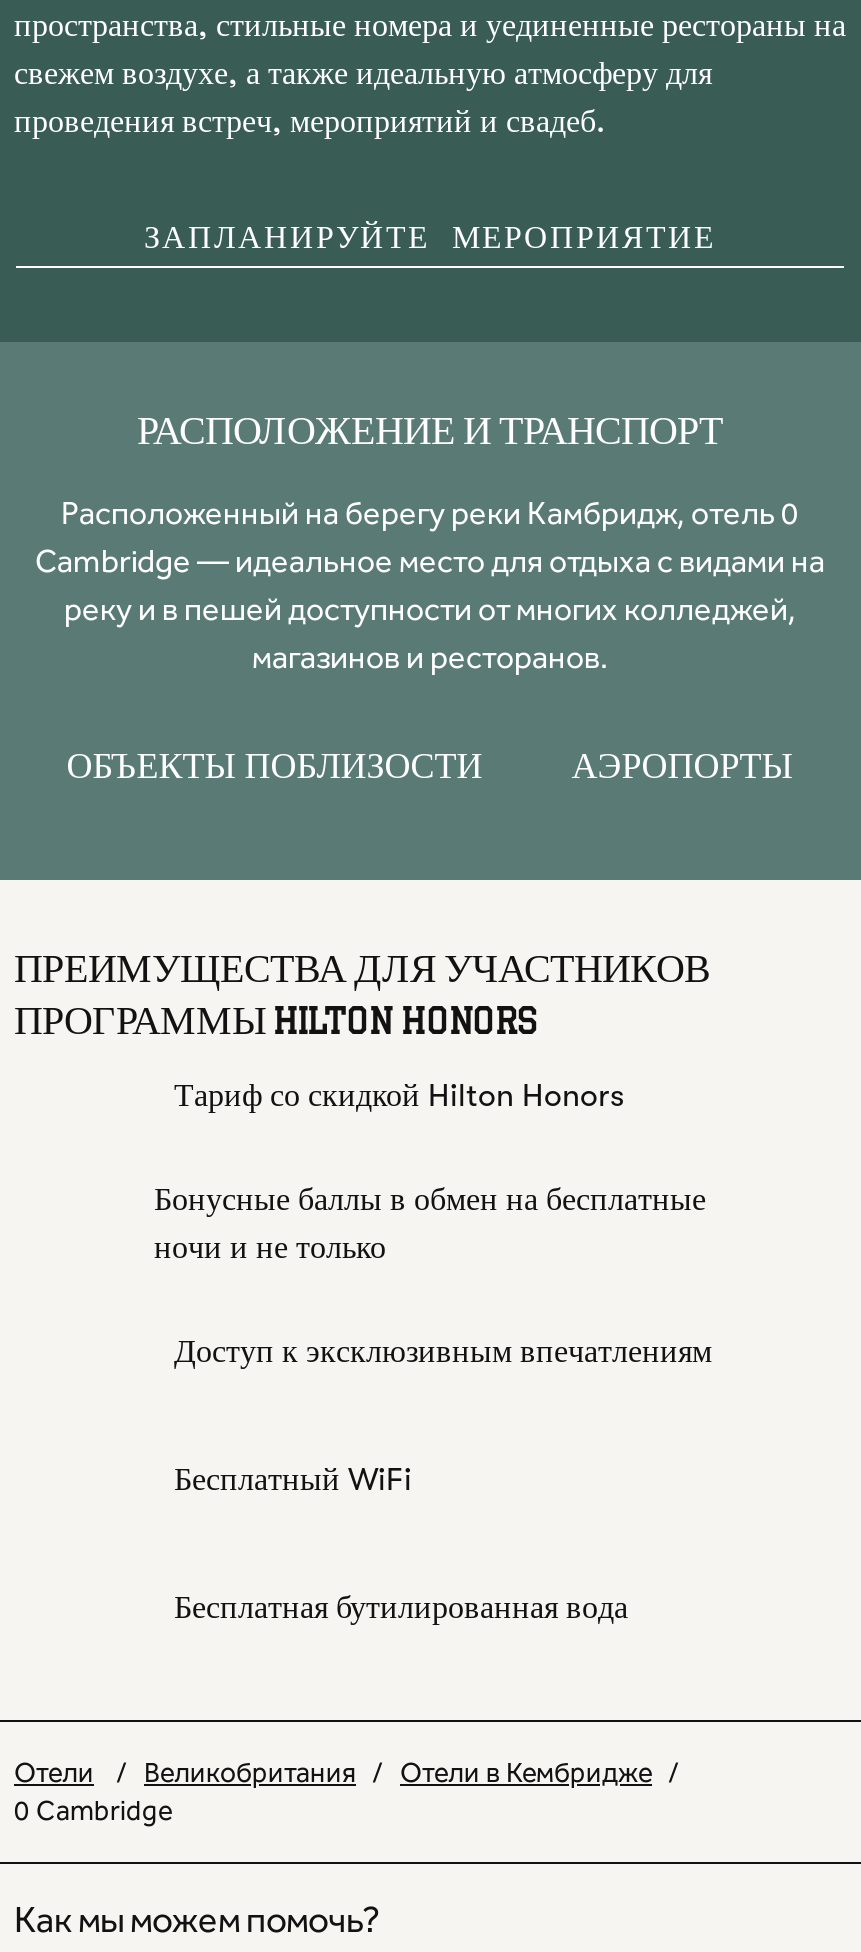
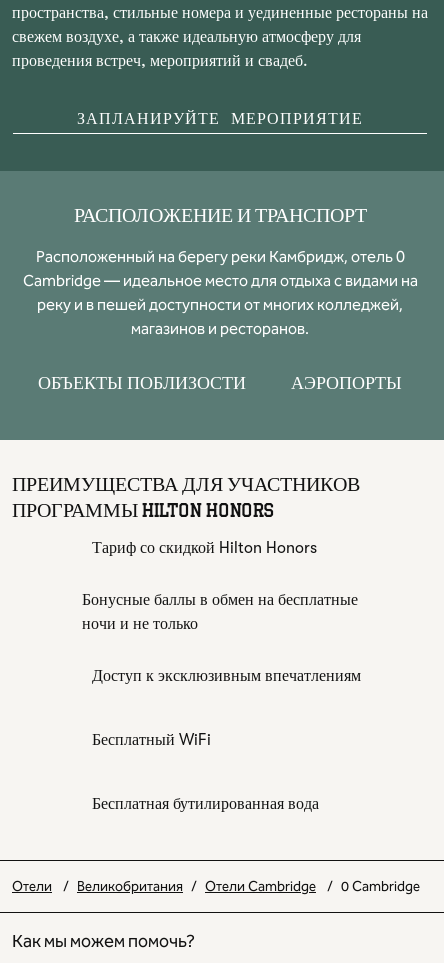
- / Великобритания / Отели в Кембридже /
- 0 Cambridge
+ / Великобритания / Отели Cambridge
+ / 0 Cambridge
